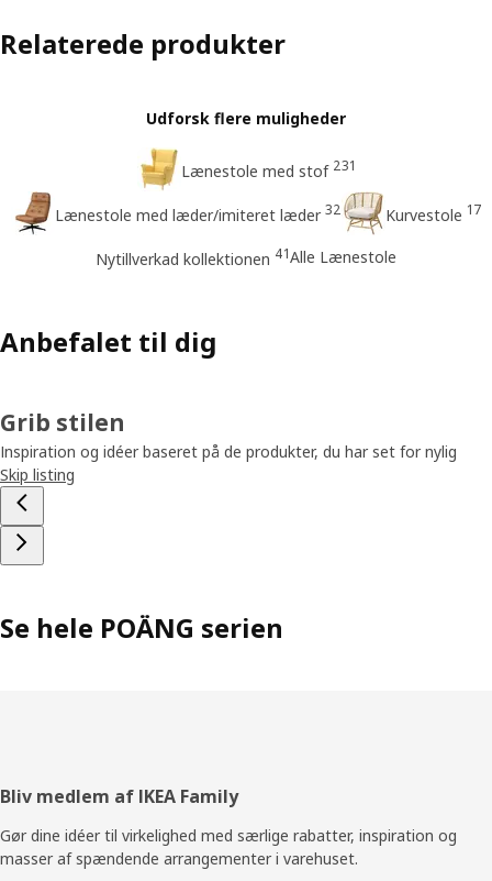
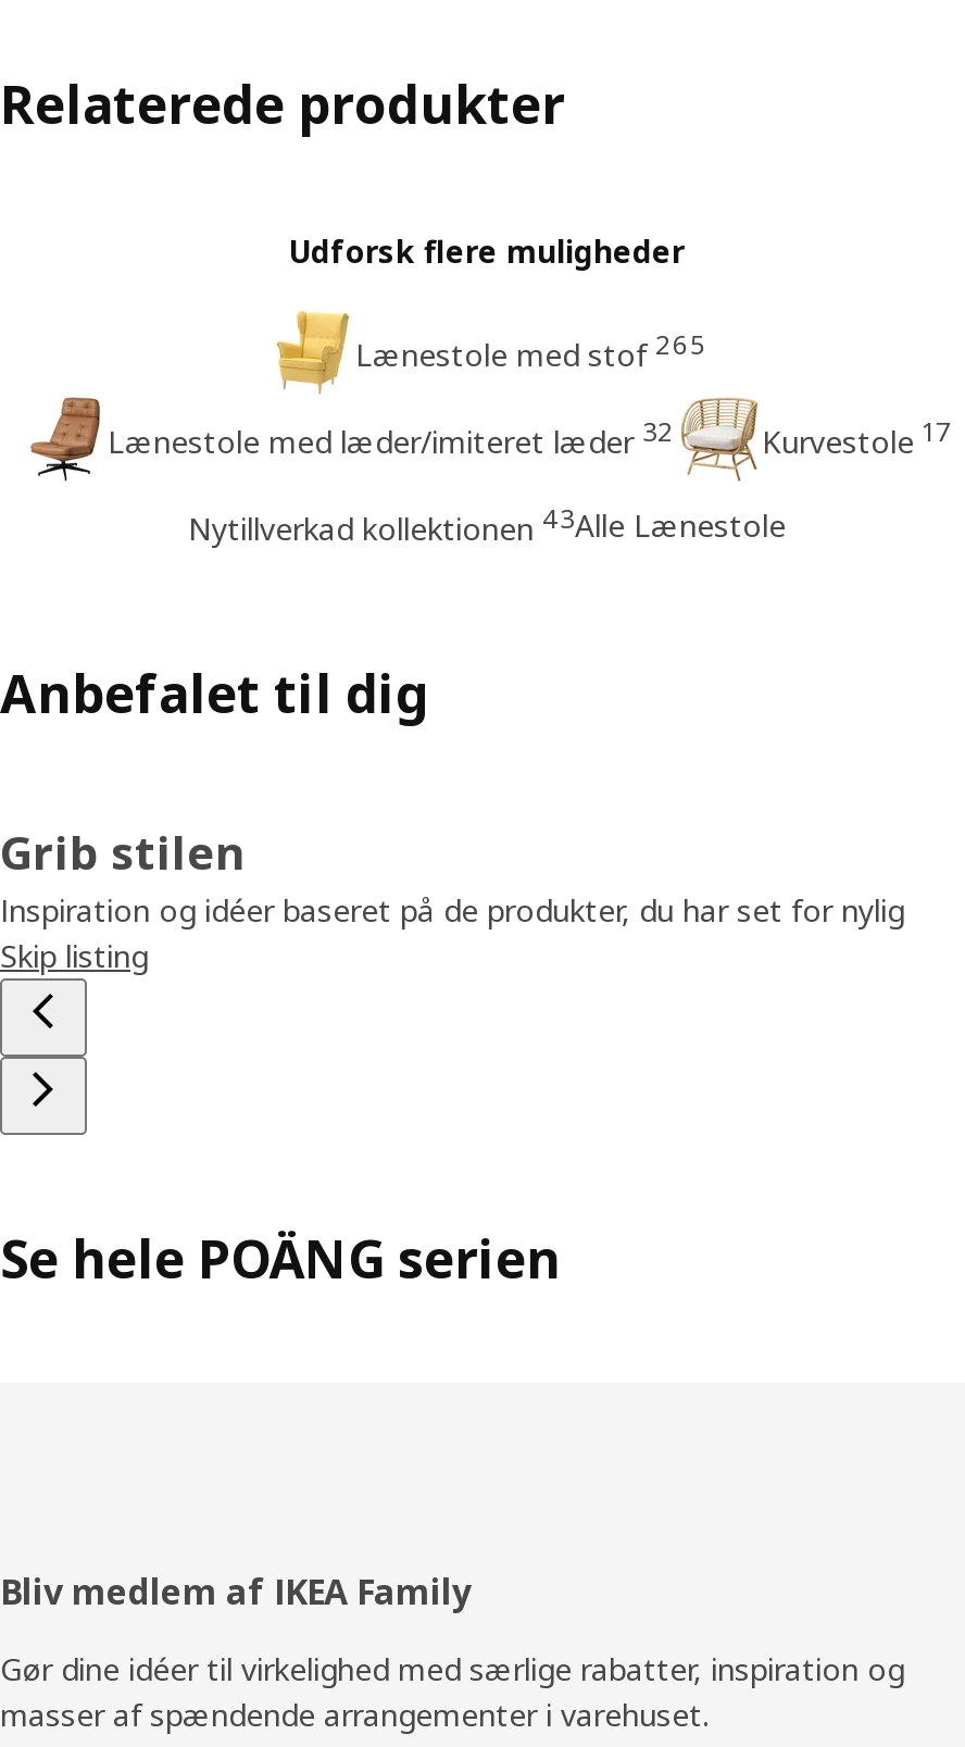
- Lænestole med stof 231
+ Lænestole med stof 265

- Nytillverkad kollektionen 41Alle Lænestole
+ Nytillverkad kollektionen 43Alle Lænestole
